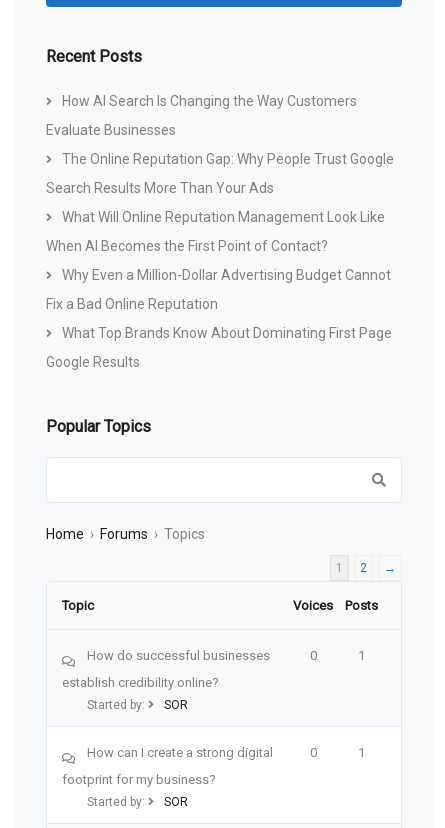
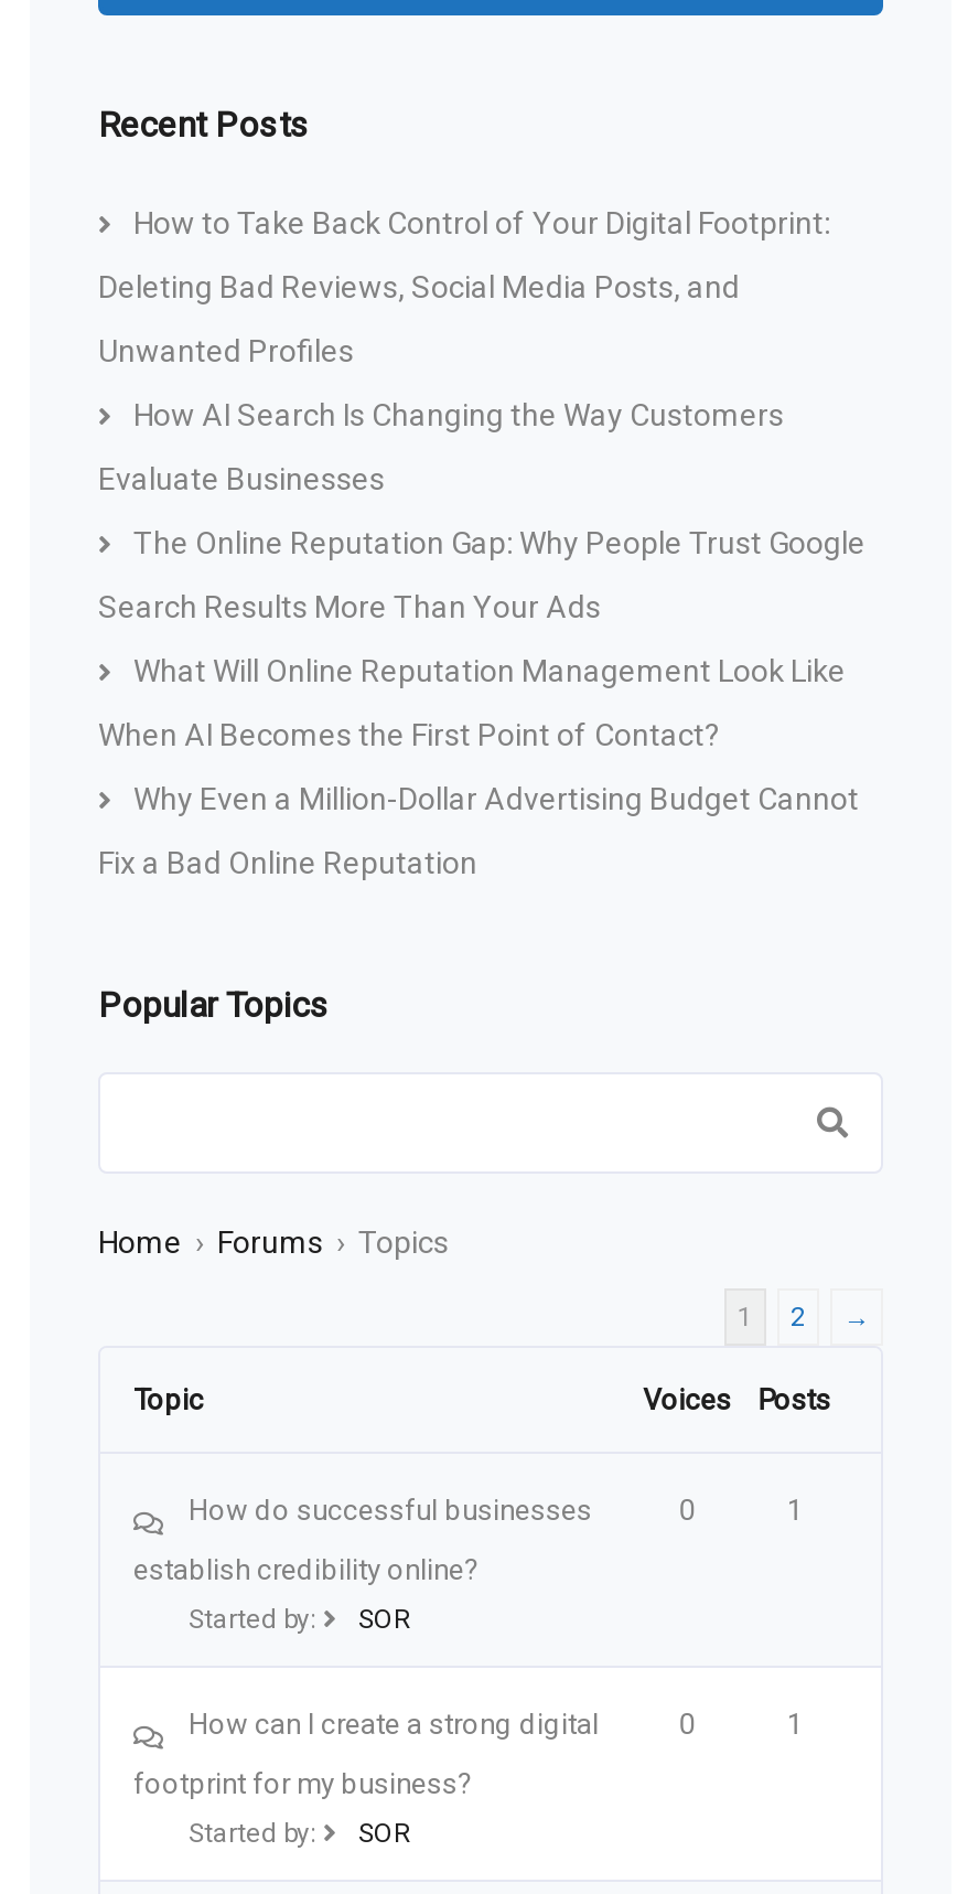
+ How to Take Back Control of Your Digital Footprint:
+ Deleting Bad Reviews, Social Media Posts, and
+ Unwanted Profiles

moved down: How AI Search Is Changing the Way Customers | Evaluate Businesses | The Online Reputation Gap: Why People Trust Google | Search Results More Than Your Ads | What Will Online Reputation Management Look Like | When AI Becomes the First Point of Contact? | Why Even a Million-Dollar Advertising Budget Cannot | Fix a Bad Online Reputation

- What Top Brands Know About Dominating First Page
- Google Results
